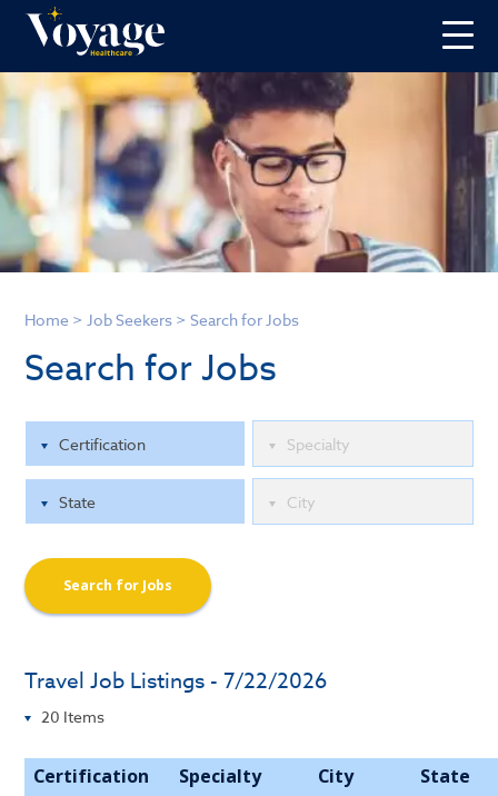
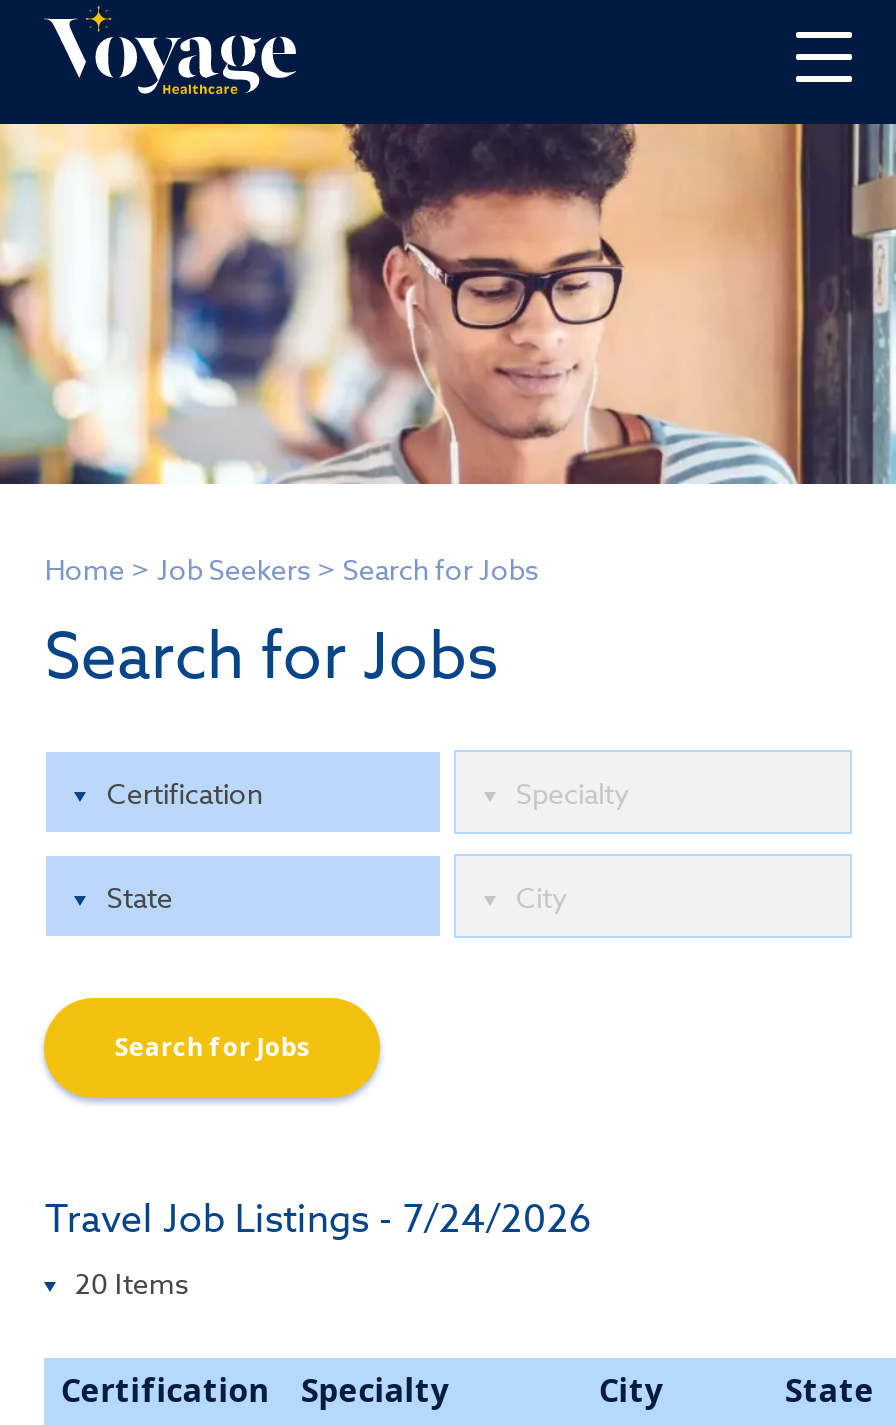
- Travel Job Listings - 7/22/2026
+ Travel Job Listings - 7/24/2026
